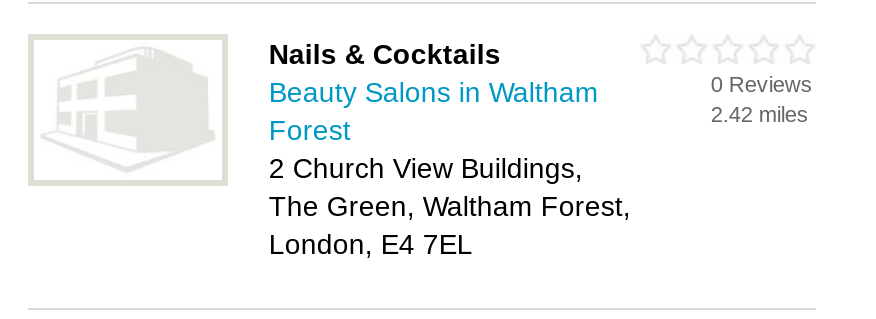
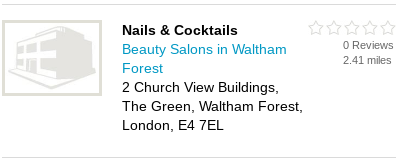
- 2.42 miles
+ 2.41 miles
